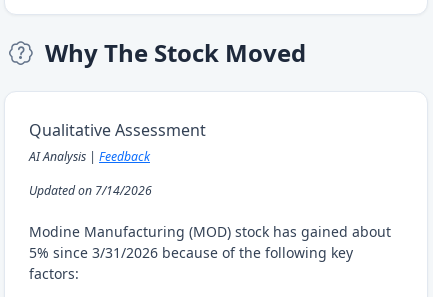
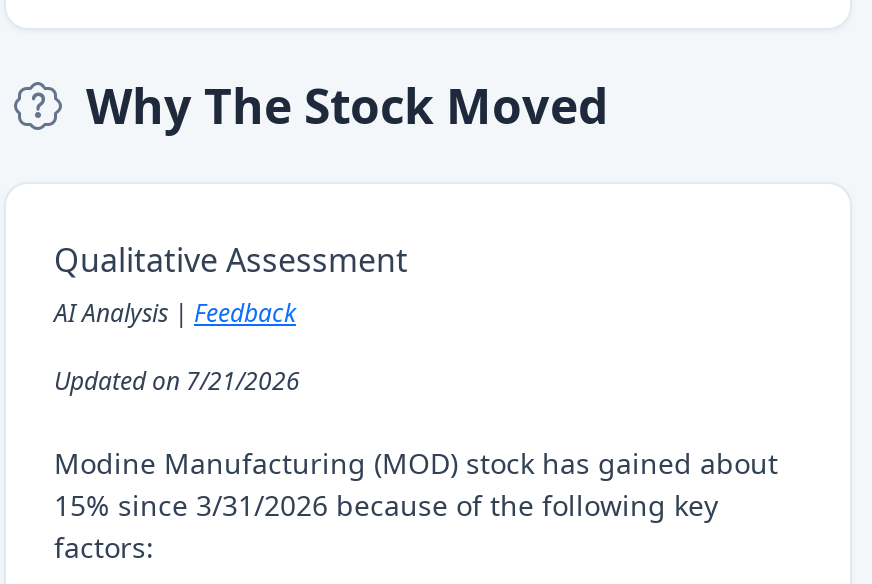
- Updated on 7/14/2026
+ Updated on 7/21/2026

- 5% since 3/31/2026 because of the following key
+ 15% since 3/31/2026 because of the following key
